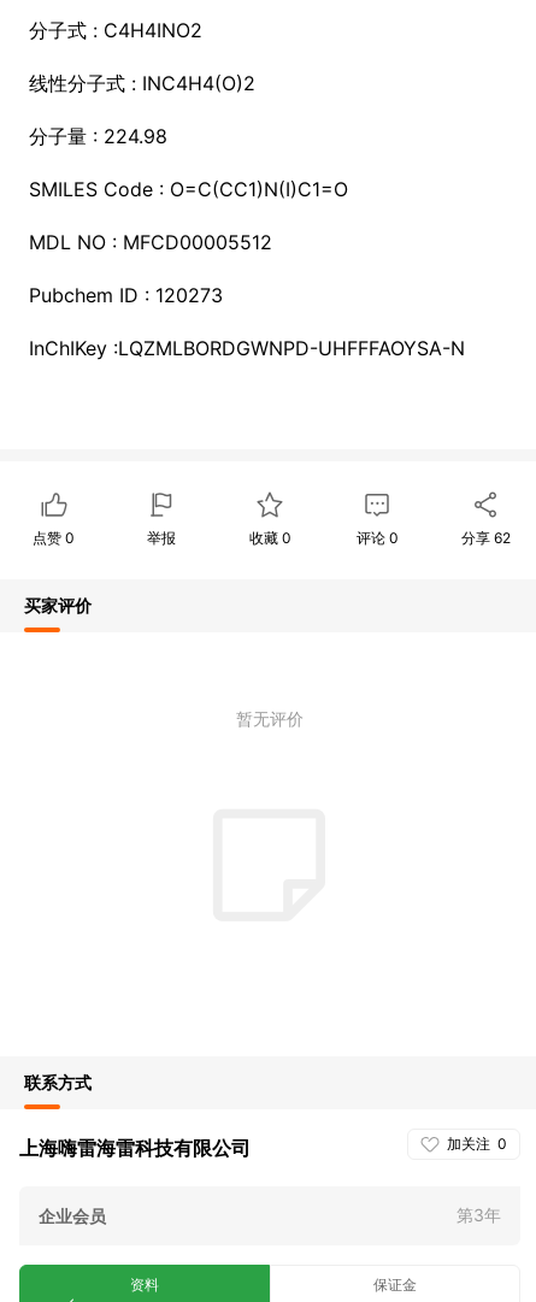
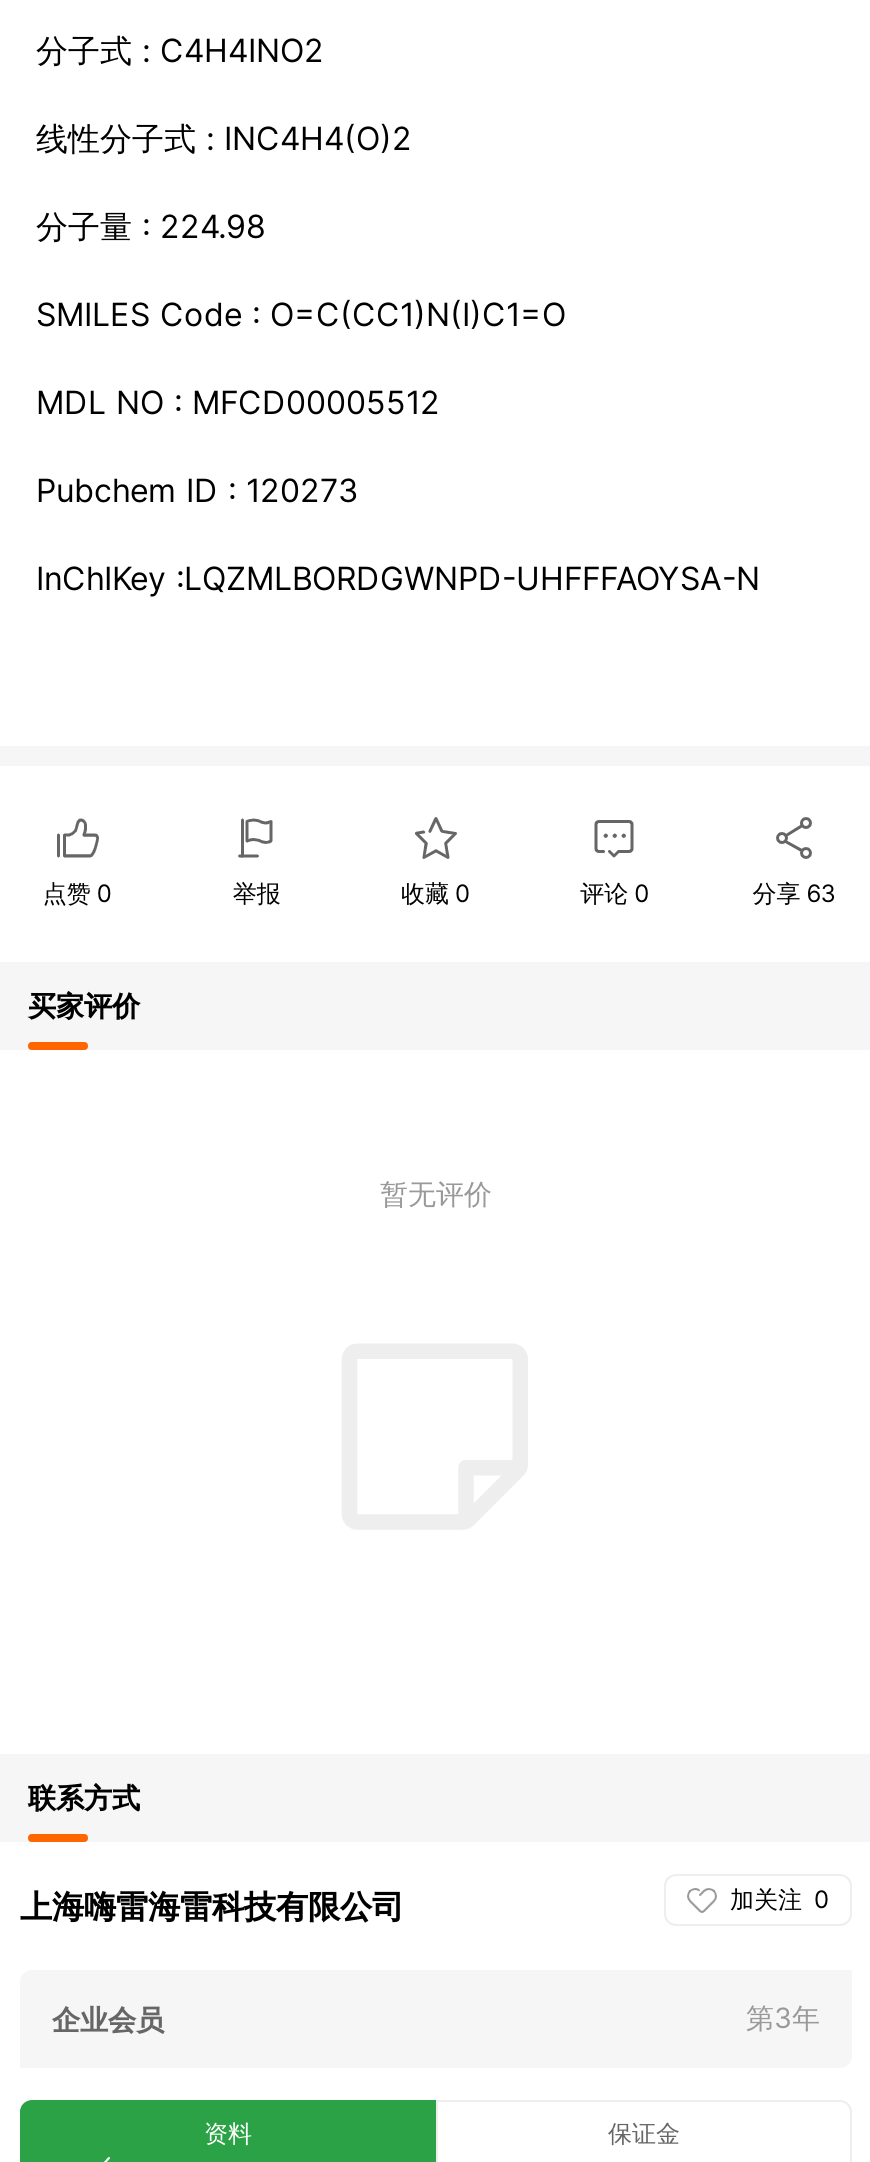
- 分享62
+ 分享63
